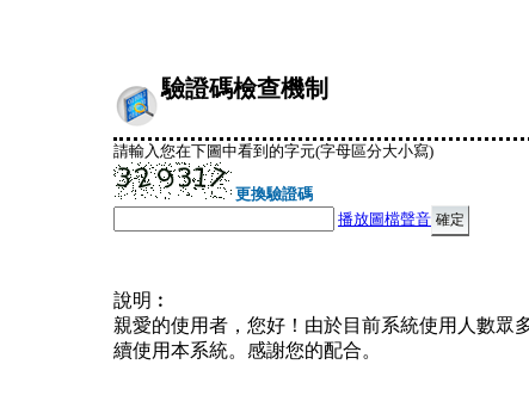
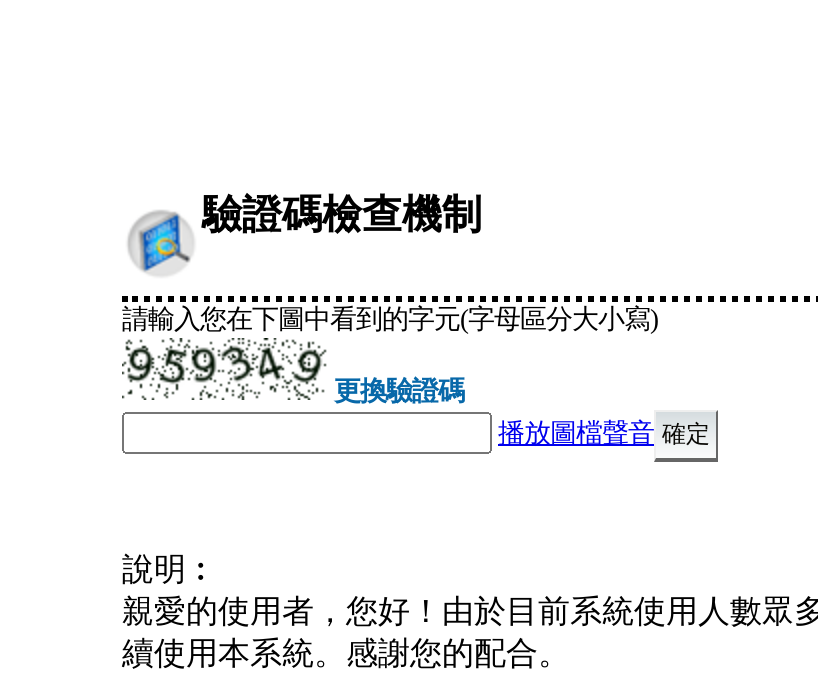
- [image]
+ [image]
